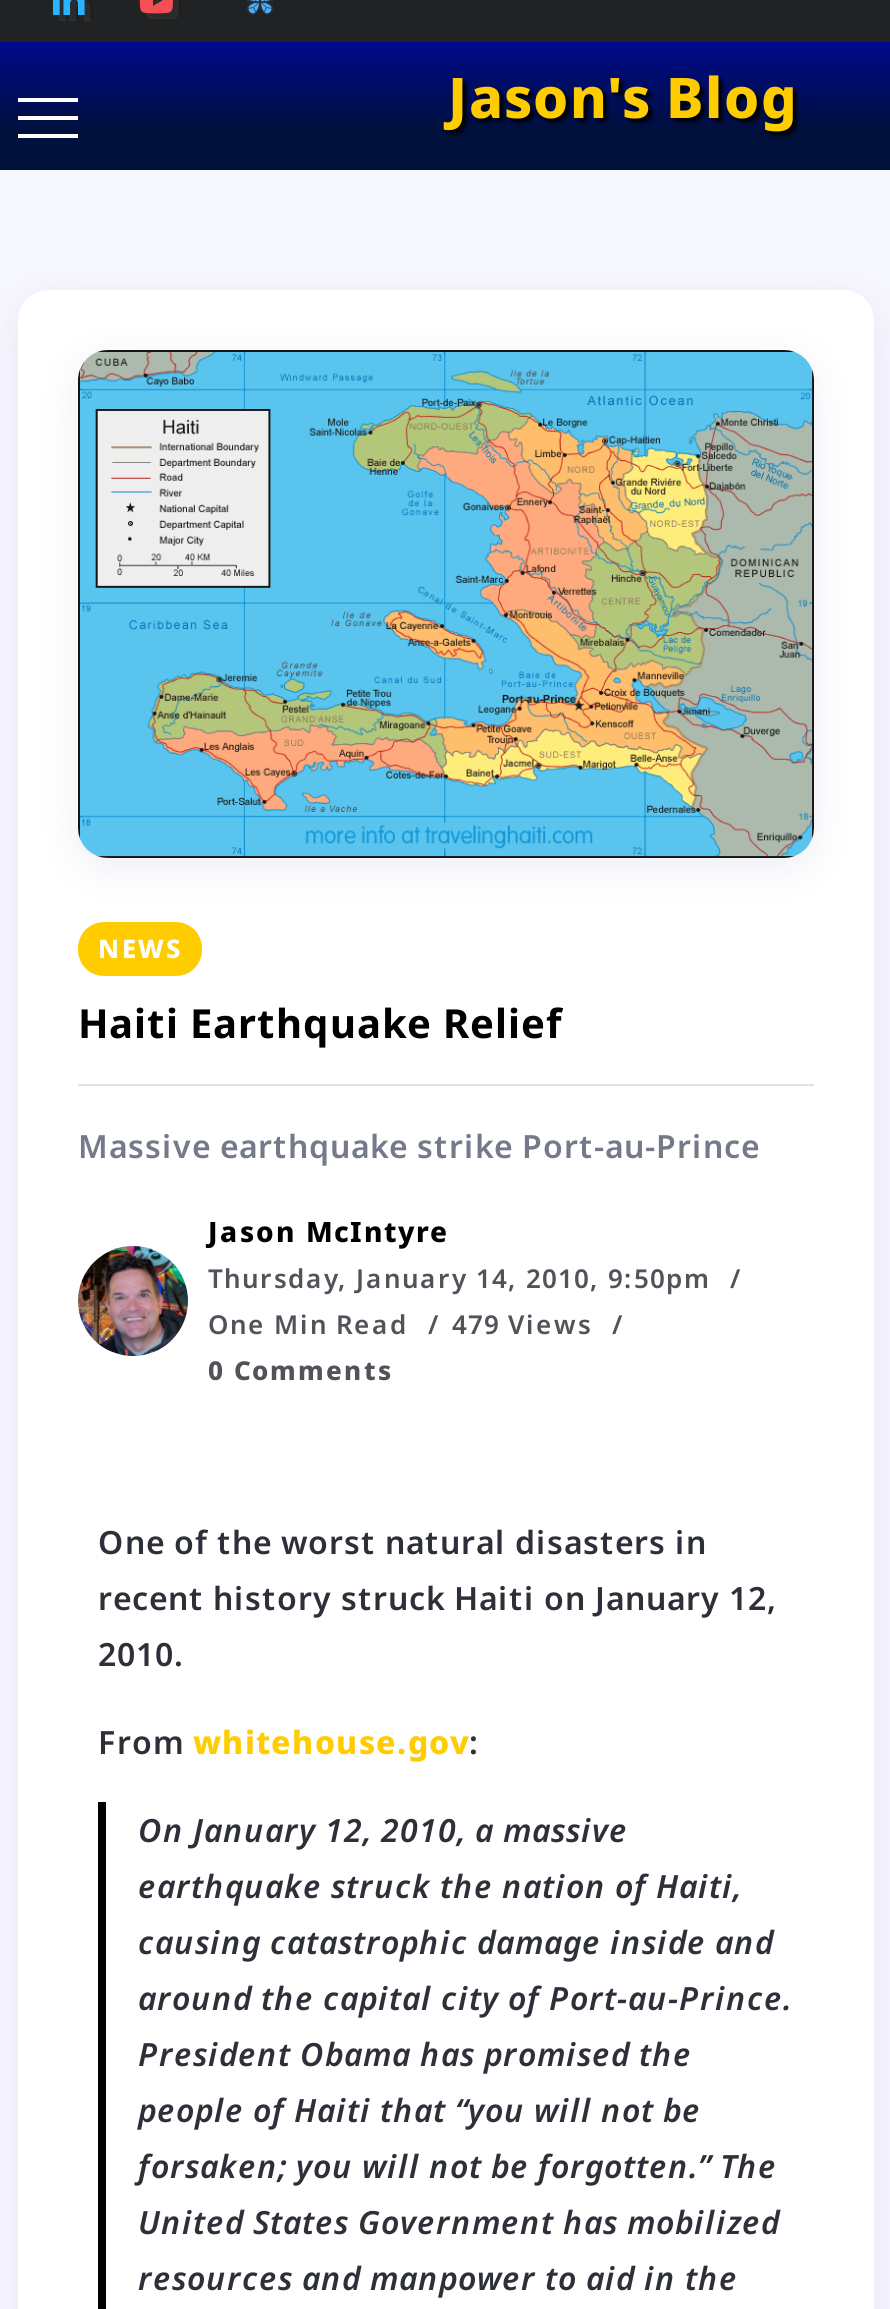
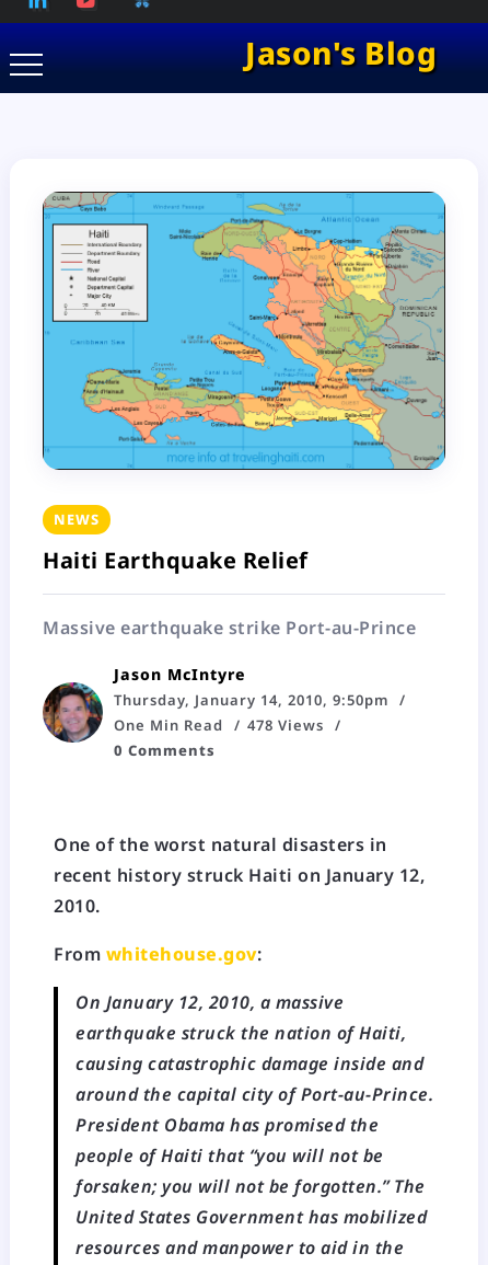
- One Min Read 479 Views
+ One Min Read 478 Views
